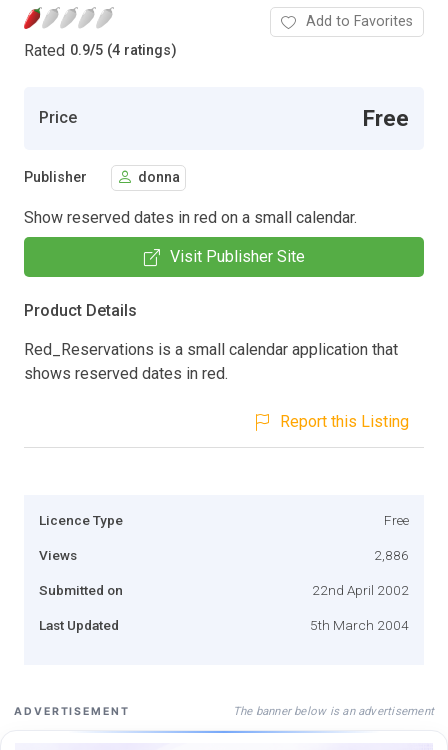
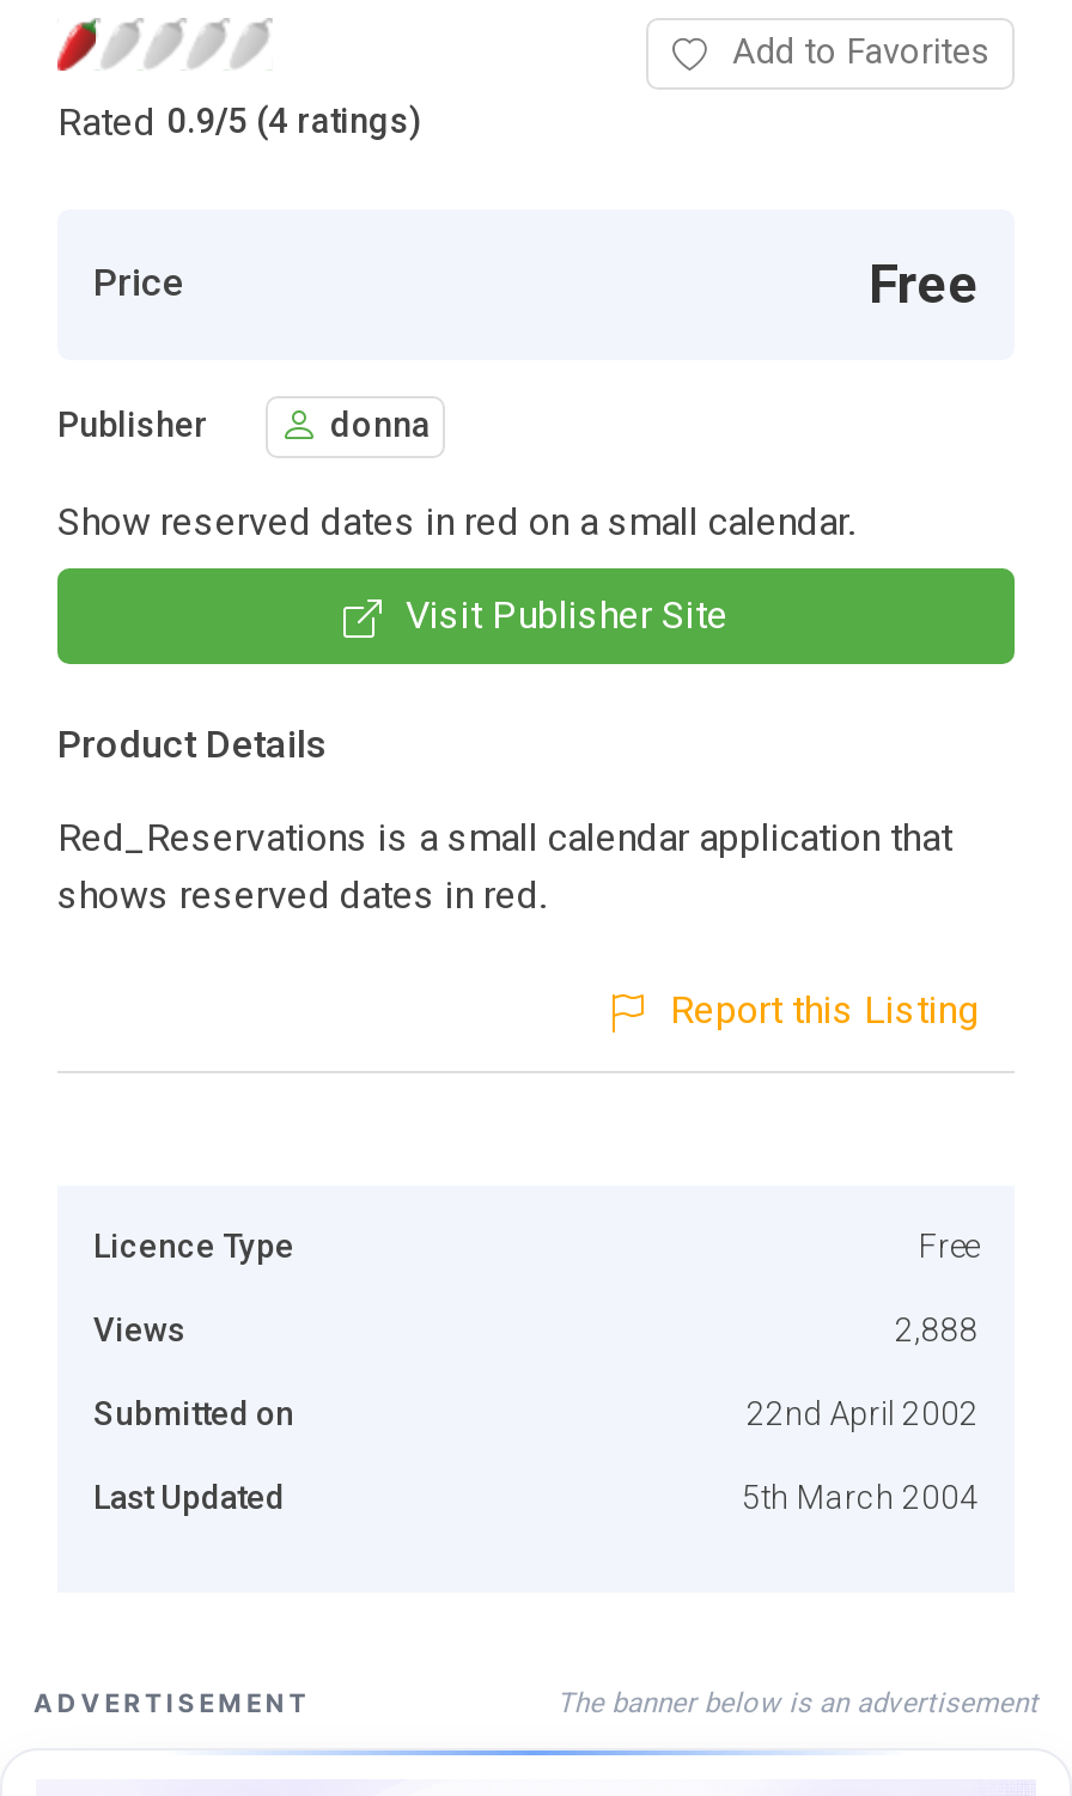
- 2,886
+ 2,888
